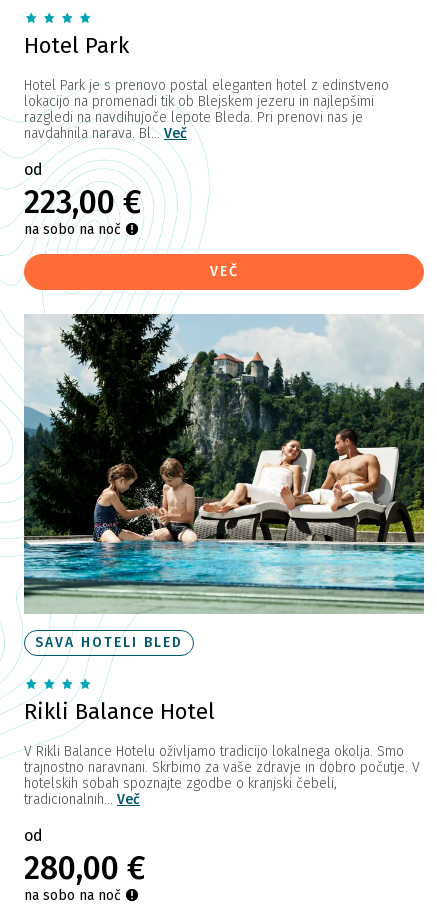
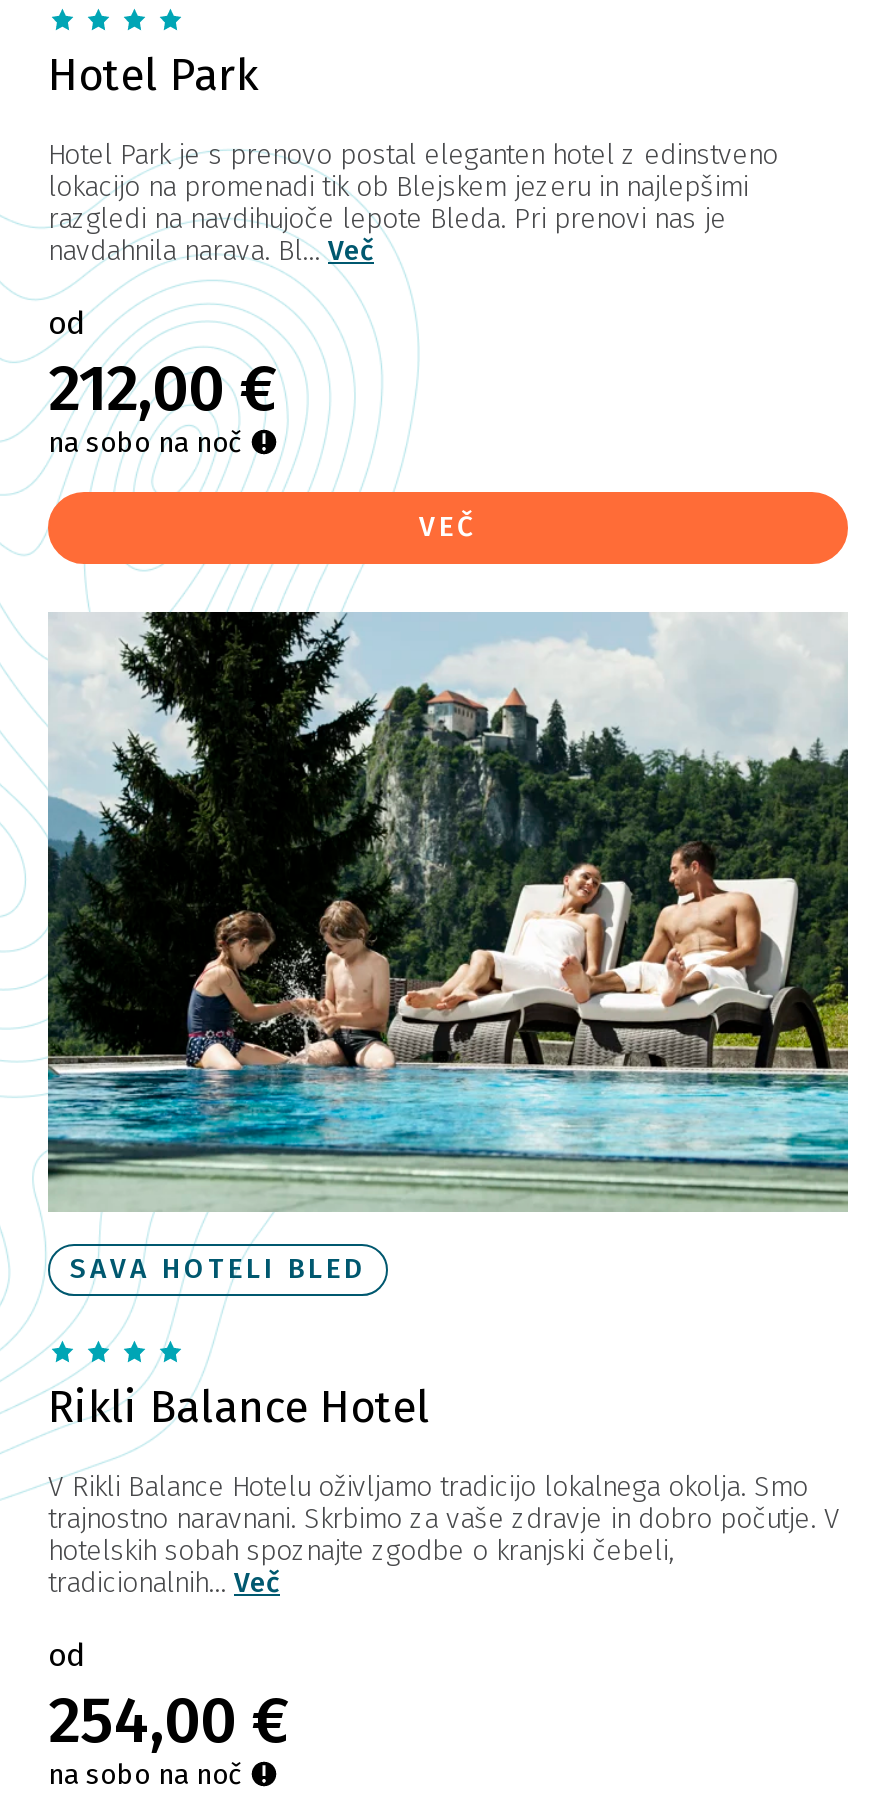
- 223,00 €
+ 212,00 €

- 280,00 €
+ 254,00 €
